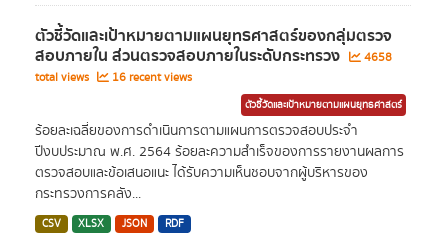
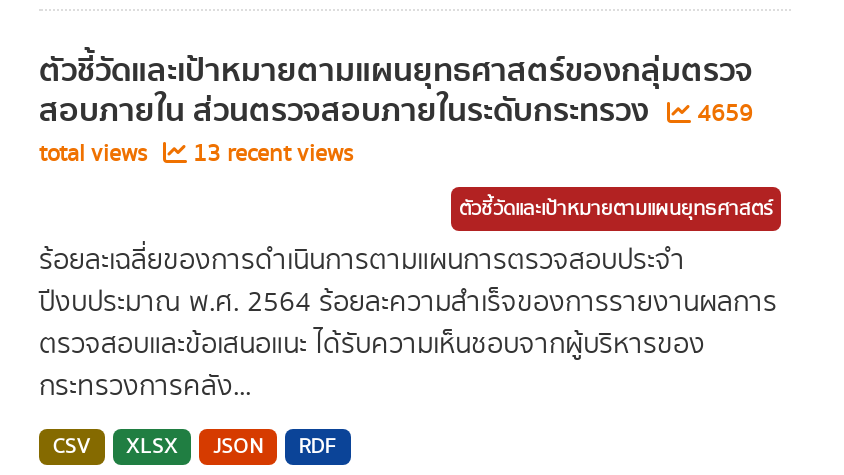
- สอบภายใน ส่วนตรวจสอบภายในระดับกระทรวง 4658
+ สอบภายใน ส่วนตรวจสอบภายในระดับกระทรวง 4659

- total views 16 recent views
+ total views 13 recent views
